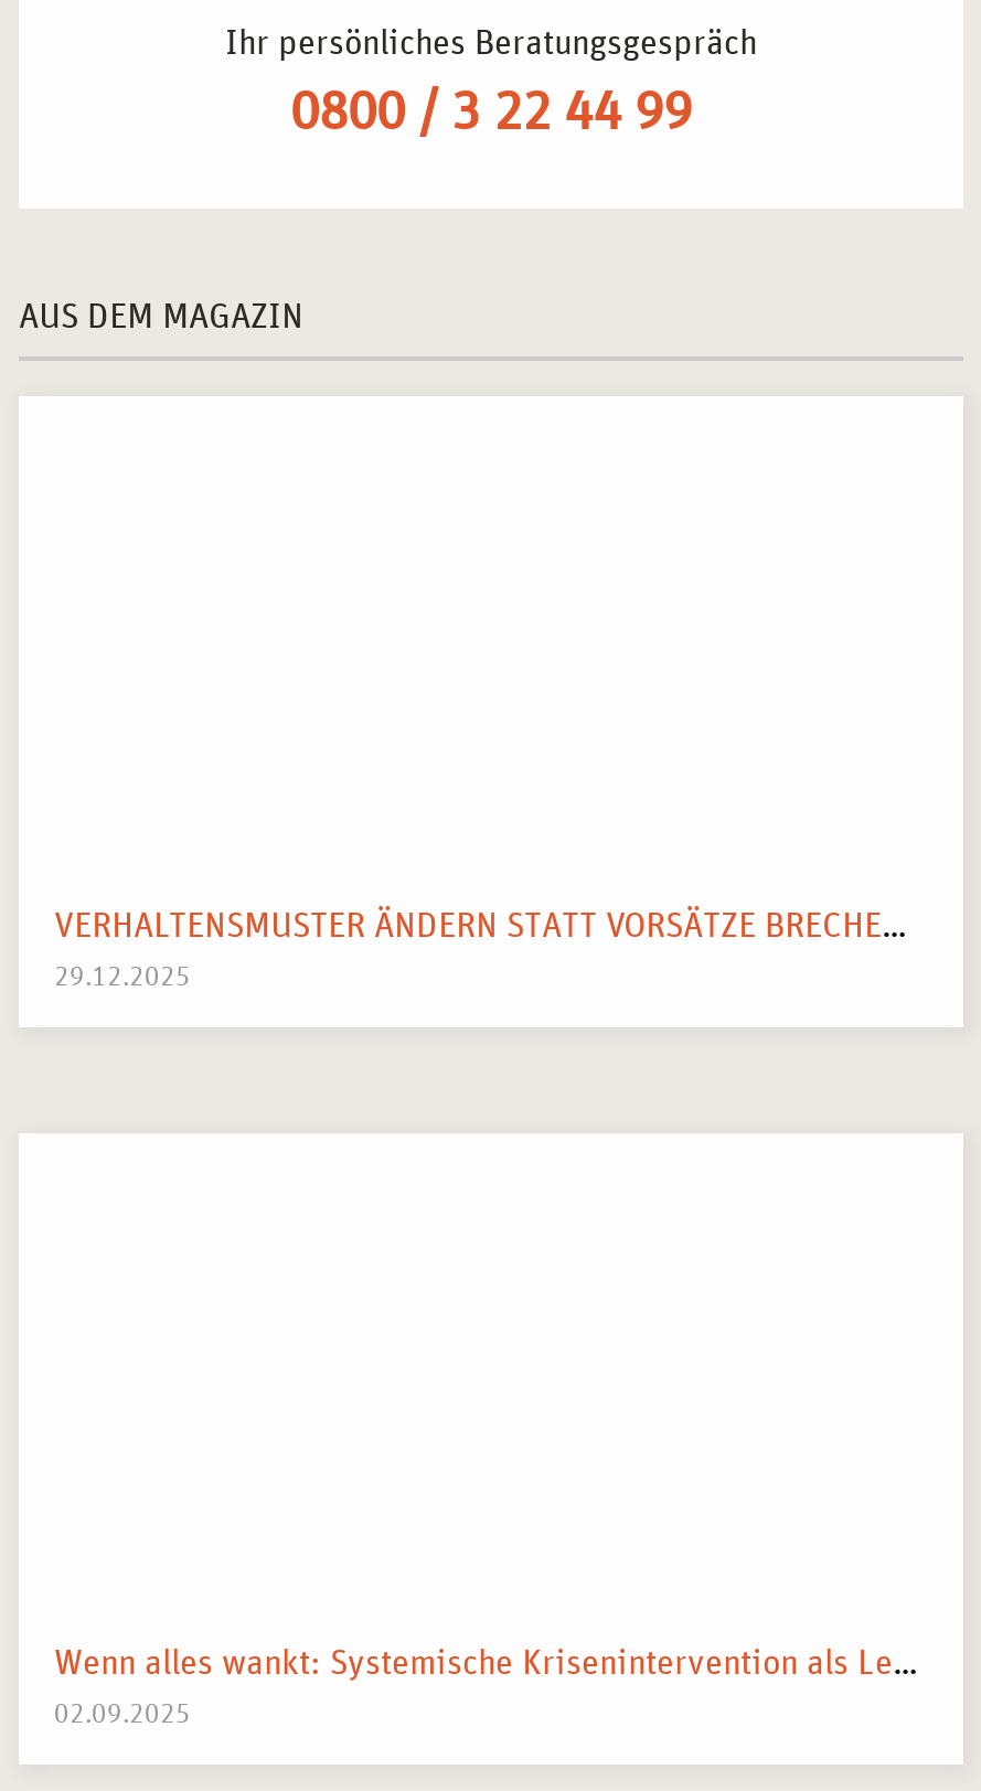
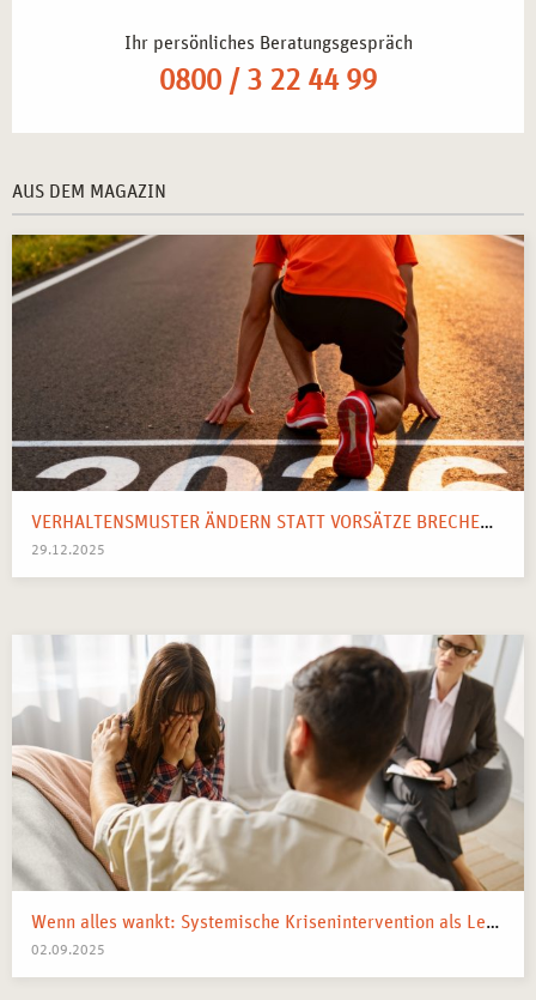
+ [image]

+ [image]
